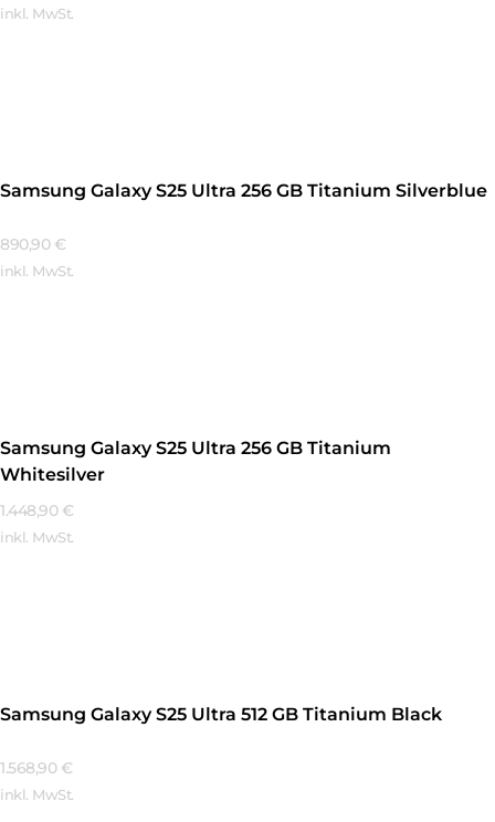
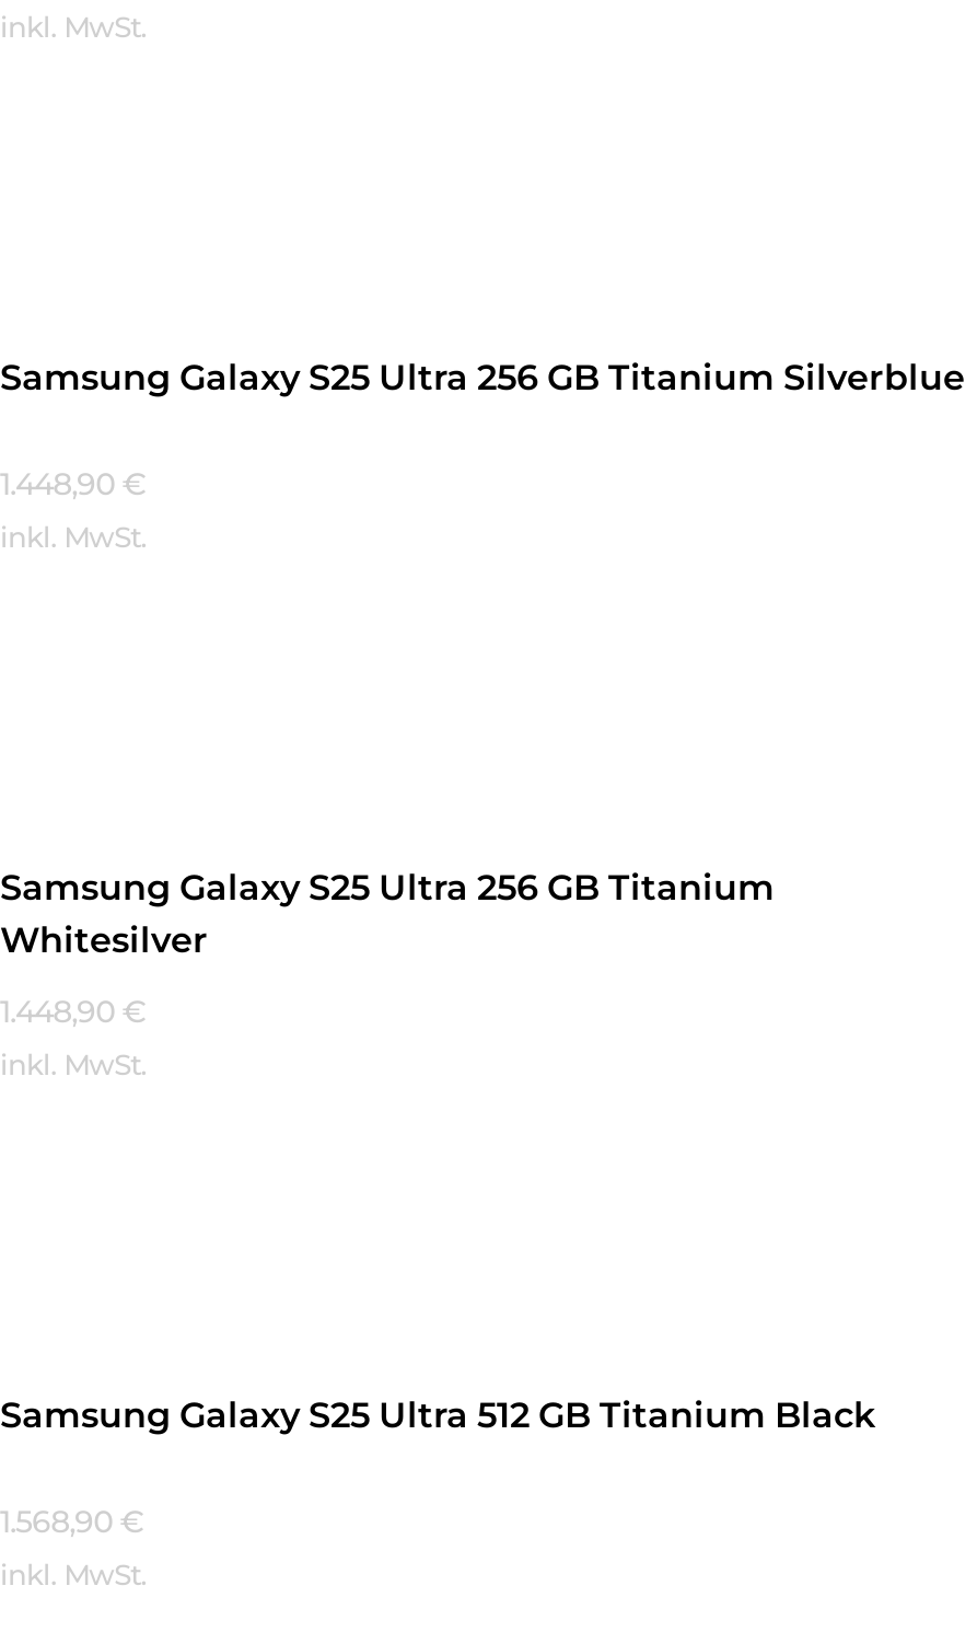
- 890,90 €
+ 1.448,90 €
